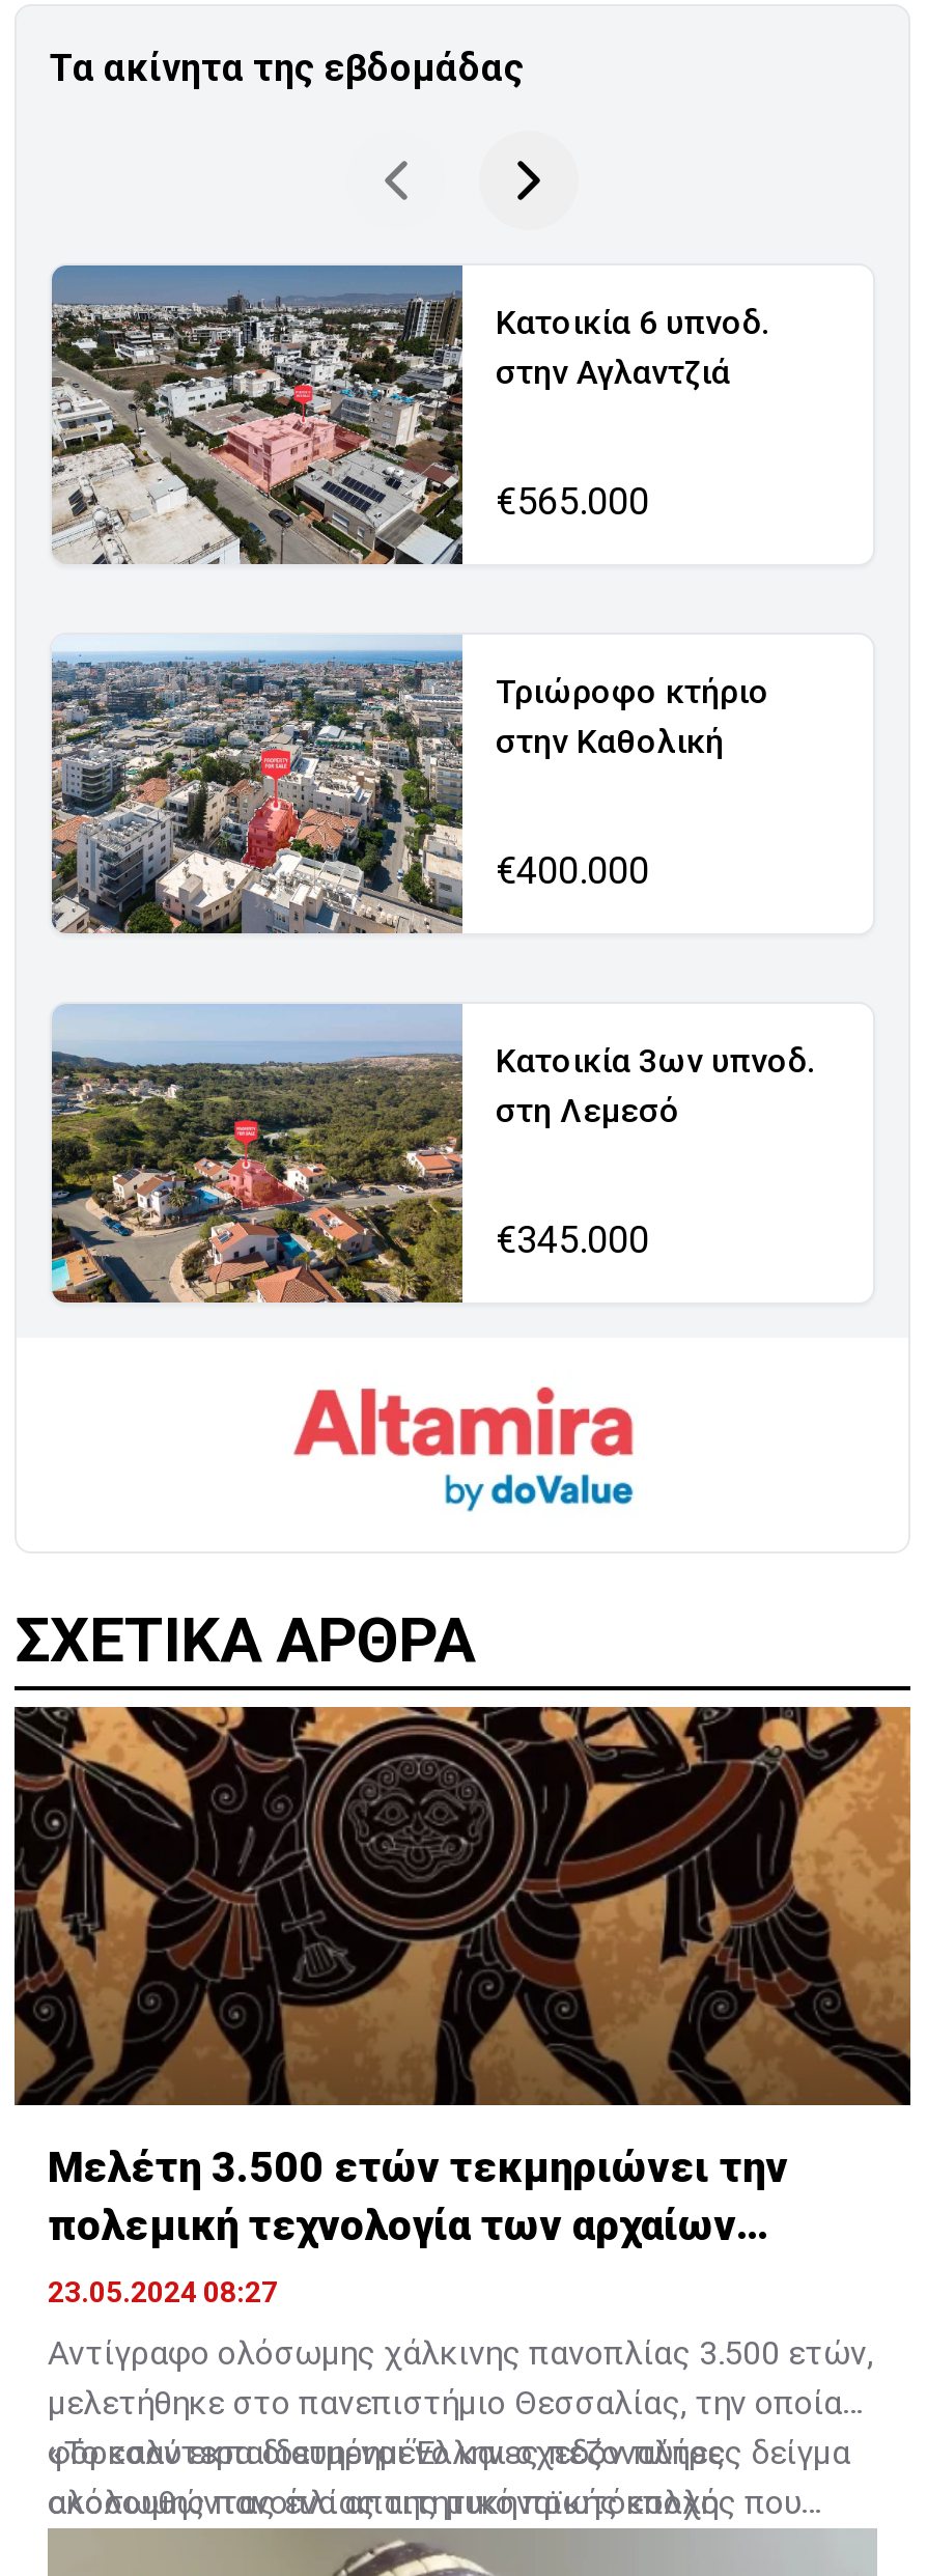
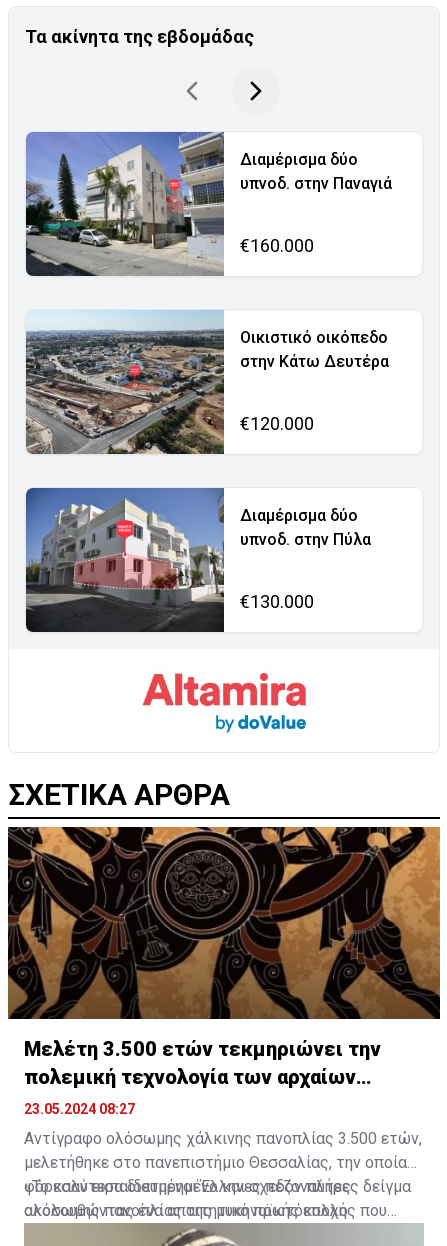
- [image]
- Κατοικία 6 υπνοδ.
- στην Αγλαντζιά
+ [image]
+ Διαμέρισμα δύο
+ υπνοδ. στην Παναγιά

- €565.000
+ €160.000

- [image]
- Τριώροφο κτήριο
- στην Καθολική
+ [image]
+ Οικιστικό οικόπεδο
+ στην Κάτω Δευτέρα

- €400.000
+ €120.000

- [image]
- Κατοικία 3ων υπνοδ.
- στη Λεμεσό
+ [image]
+ Διαμέρισμα δύο
+ υπνοδ. στην Πύλα

- €345.000
+ €130.000
